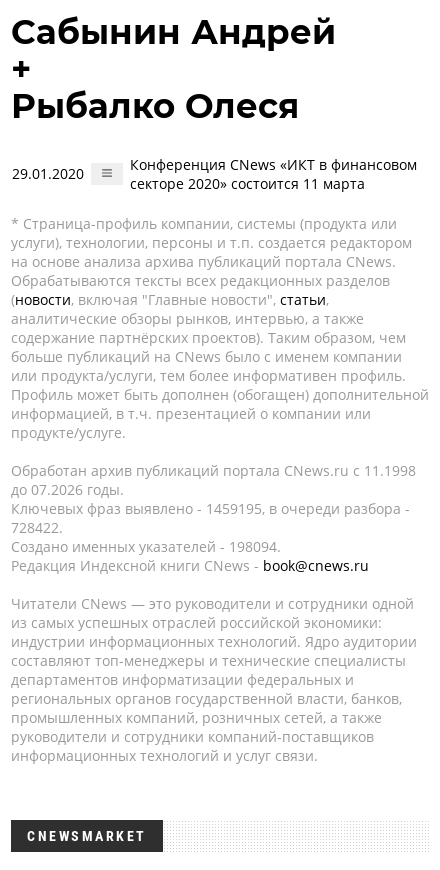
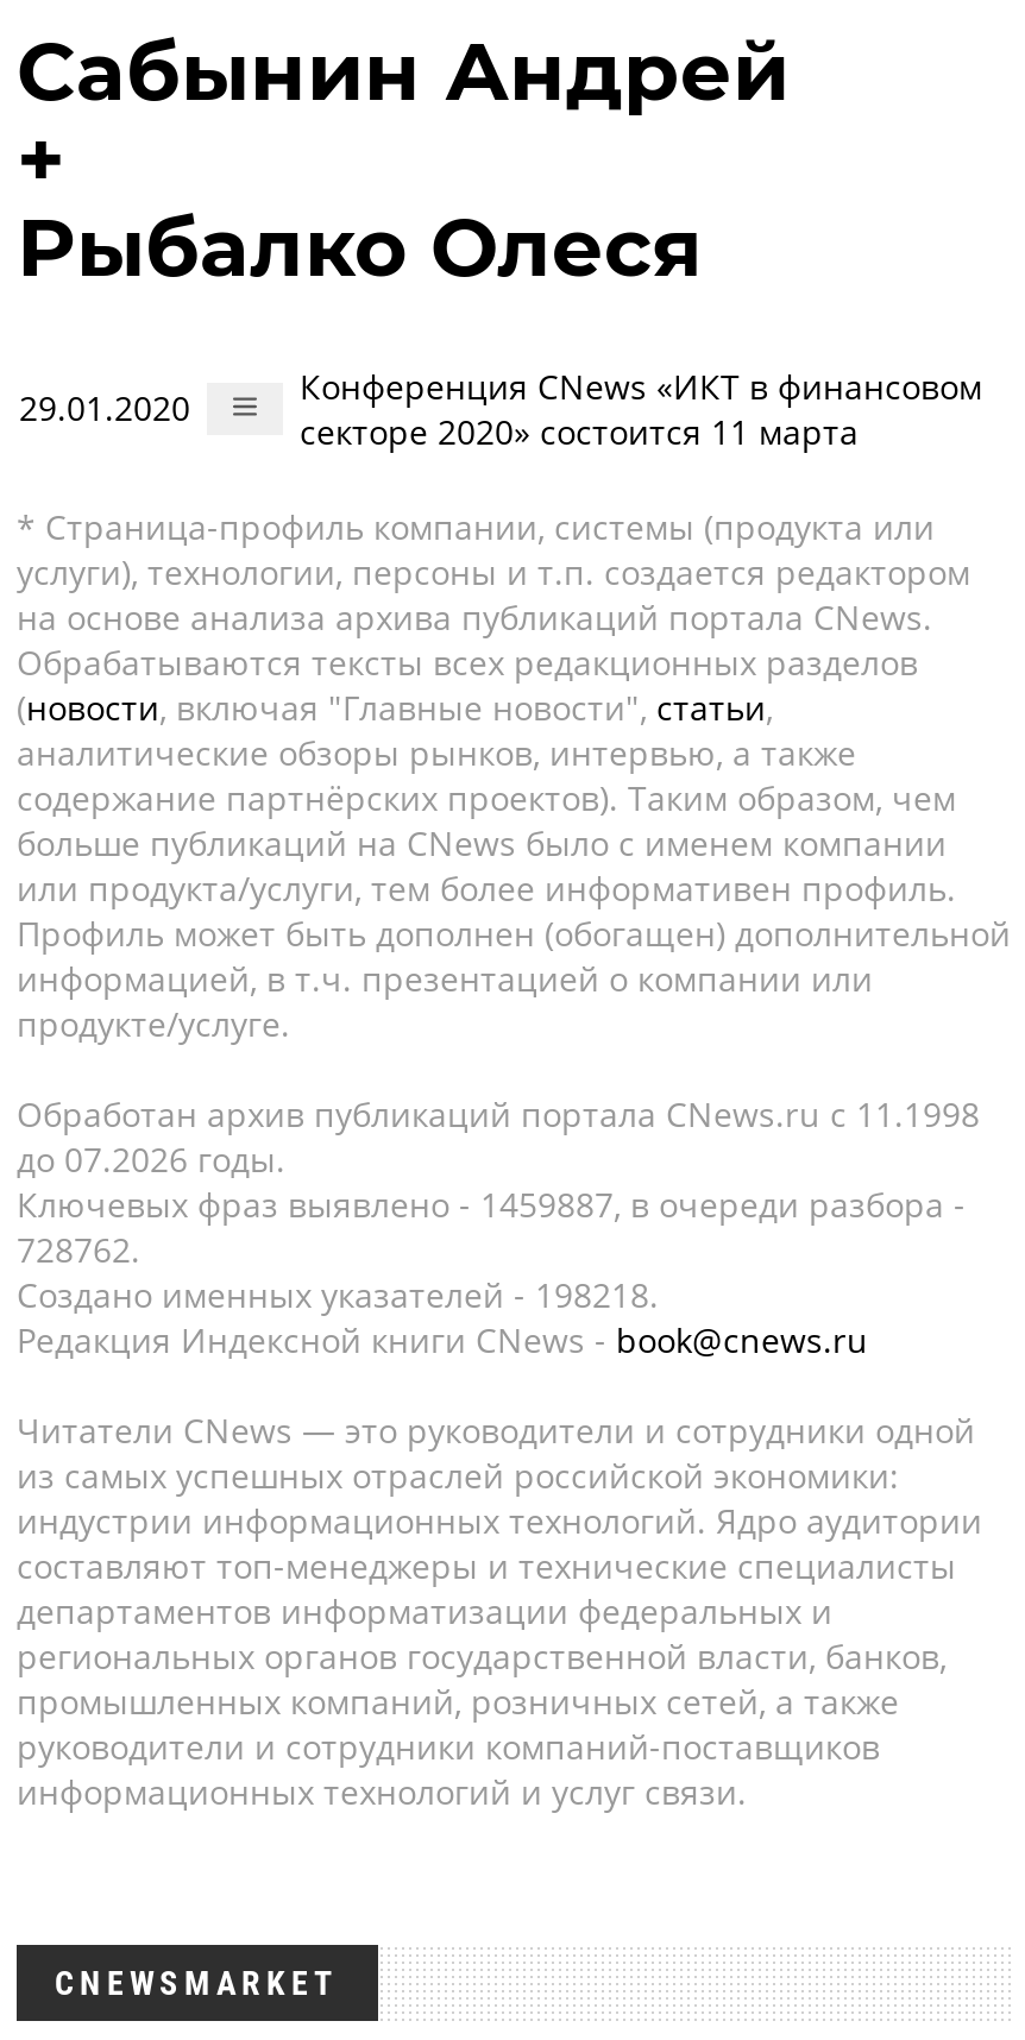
- Ключевых фраз выявлено - 1459195, в очереди разбора -
+ Ключевых фраз выявлено - 1459887, в очереди разбора -

- 728422.
+ 728762.

- Создано именных указателей - 198094.
+ Создано именных указателей - 198218.
